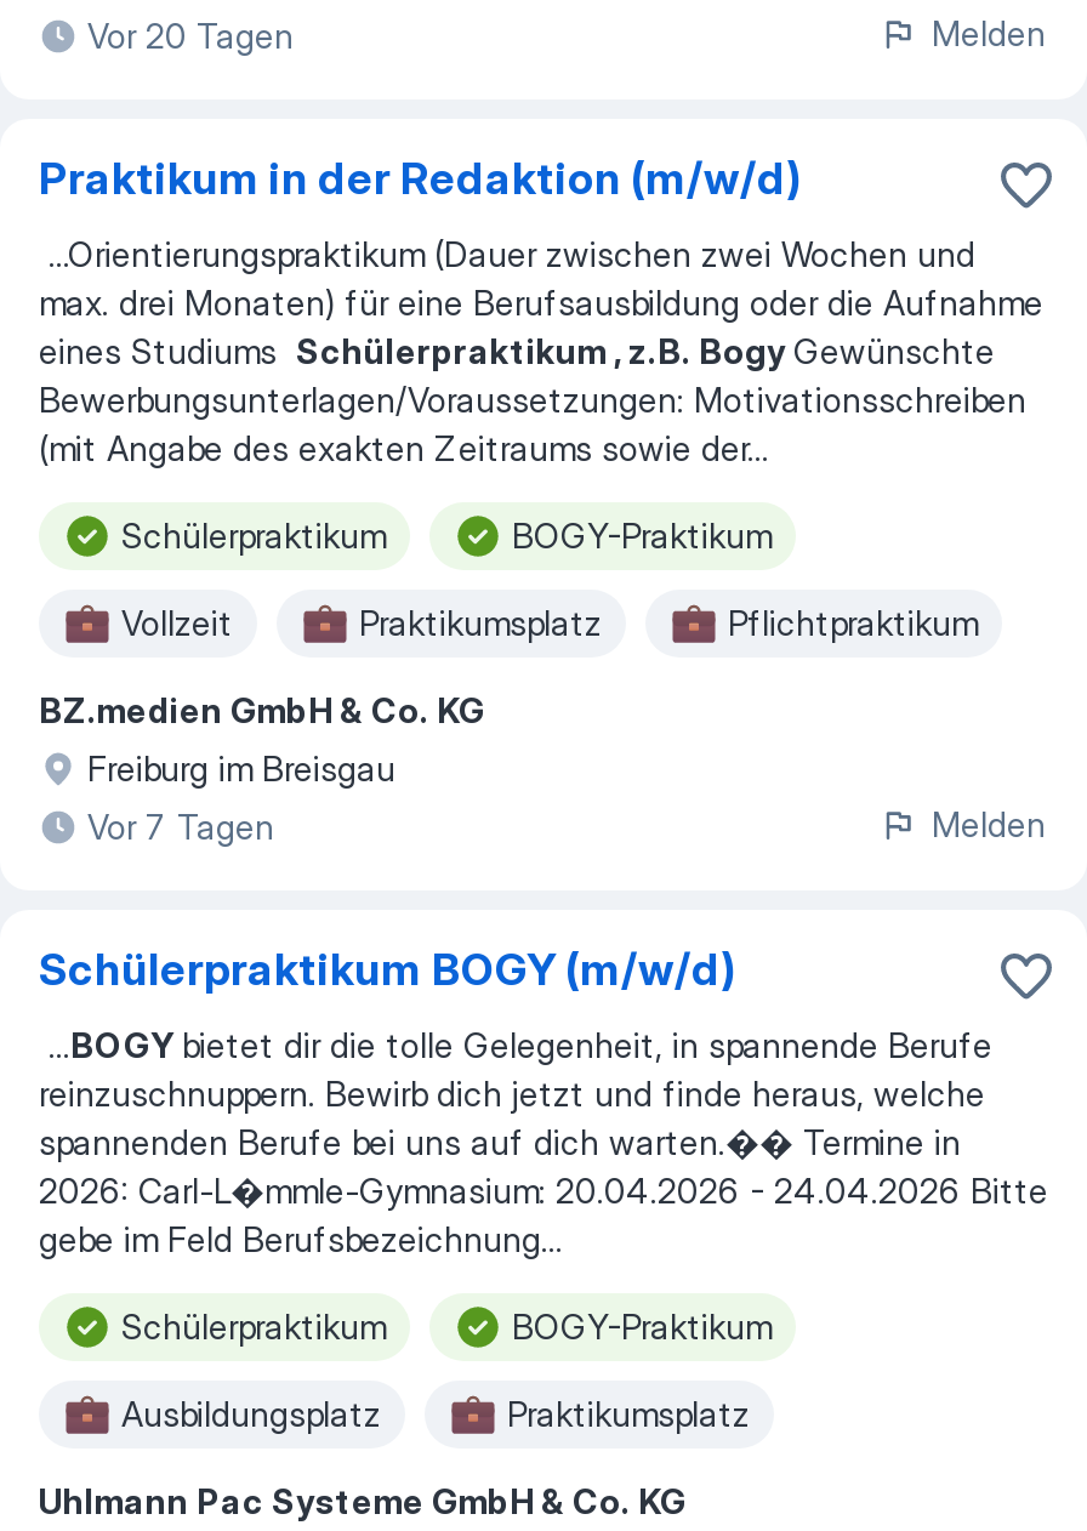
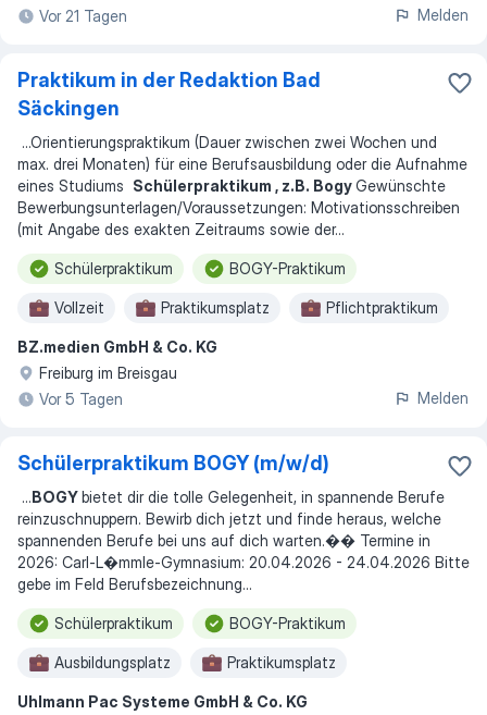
- Vor 20 Tagen
+ Vor 21 Tagen

- Praktikum in der Redaktion (m/w/d)
+ Praktikum in der Redaktion Bad
+ Säckingen

- Vor 7 Tagen
+ Vor 5 Tagen
